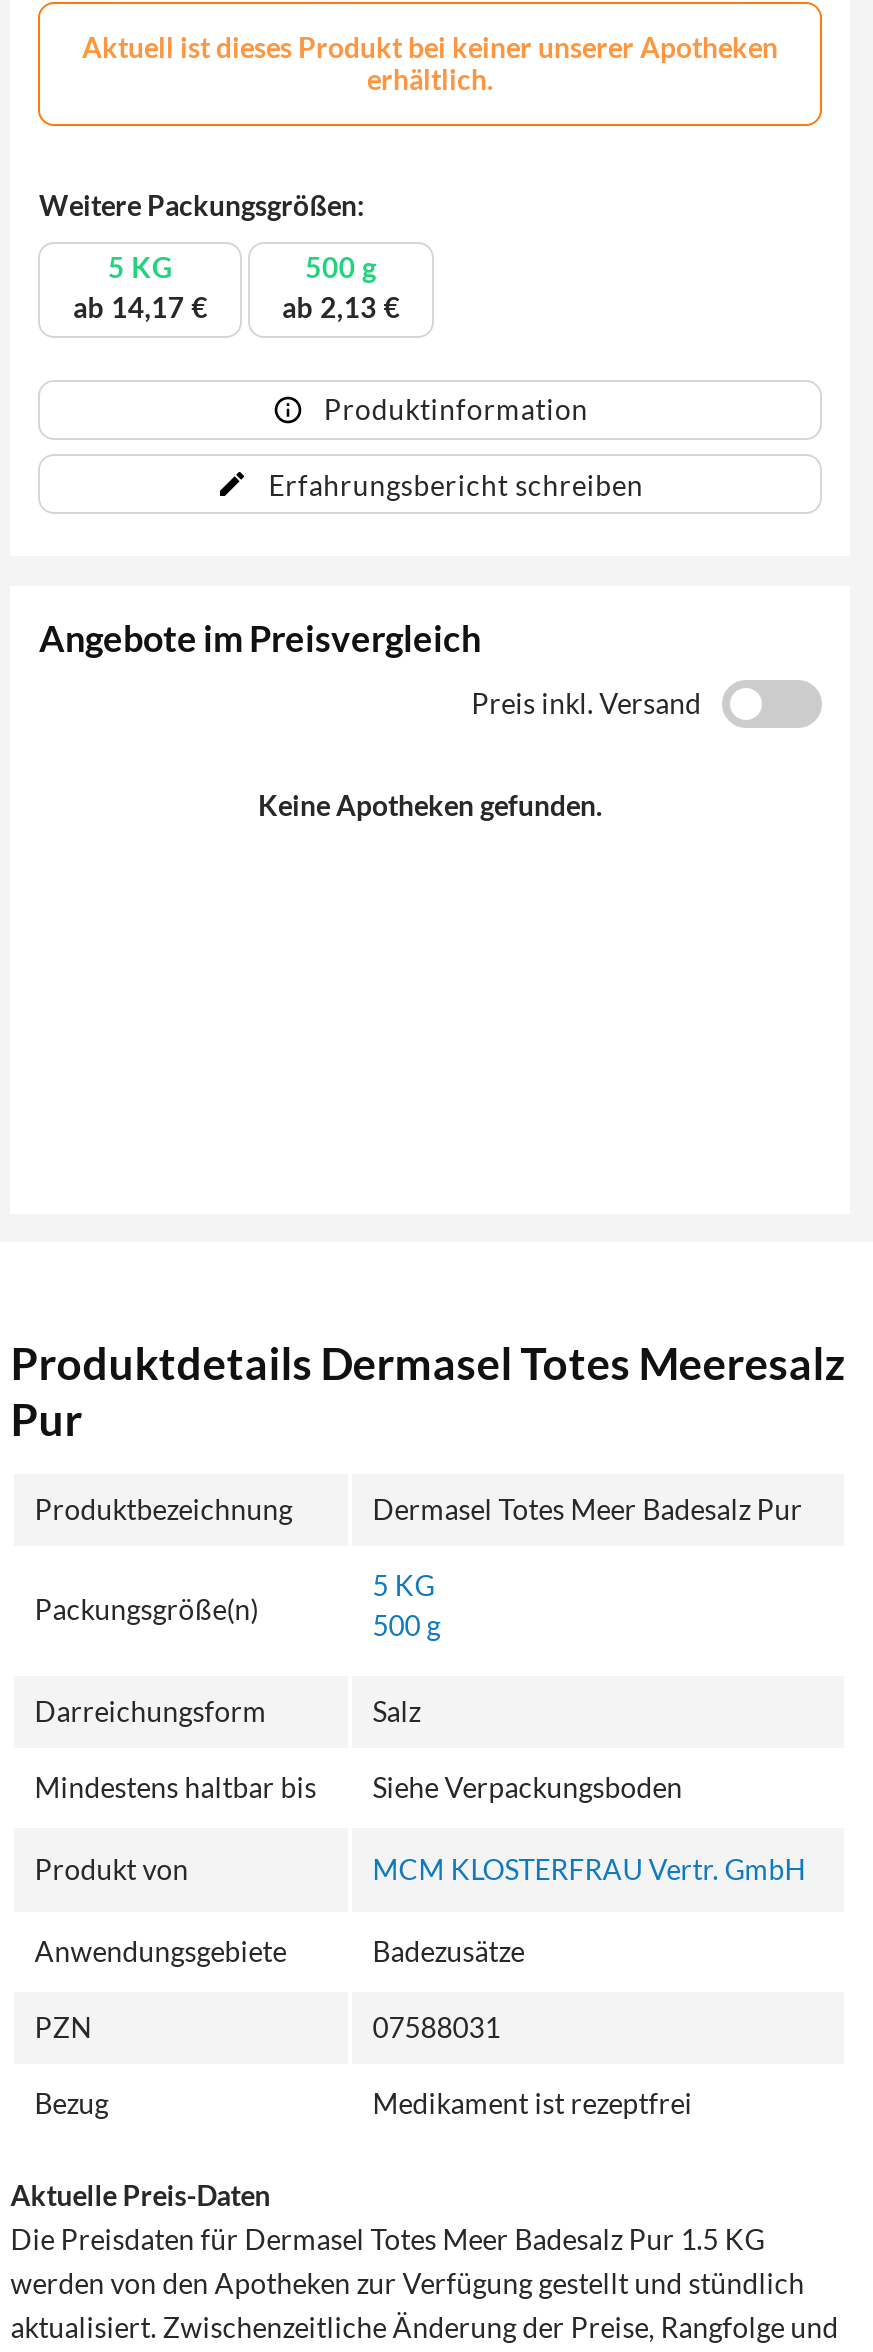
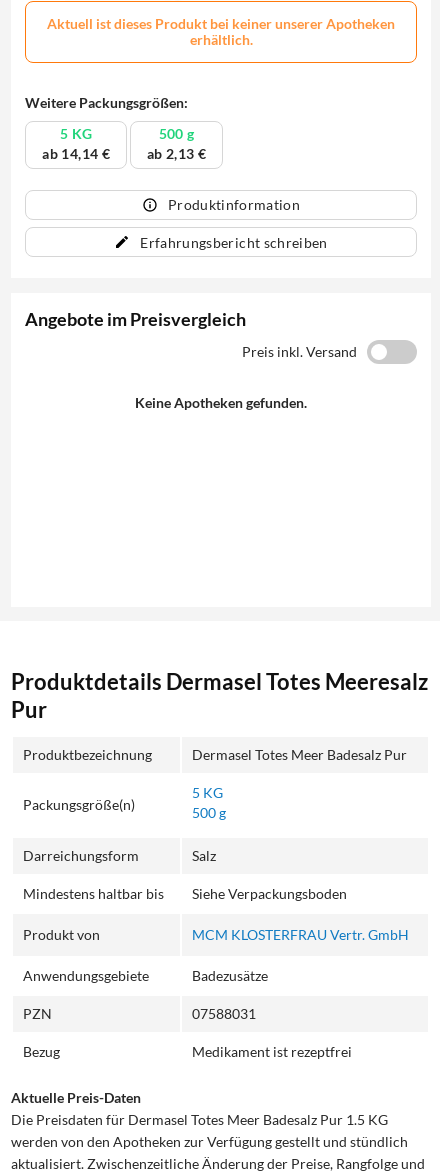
- ab 14,17 €
+ ab 14,14 €
